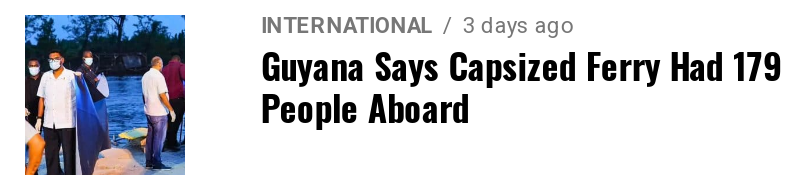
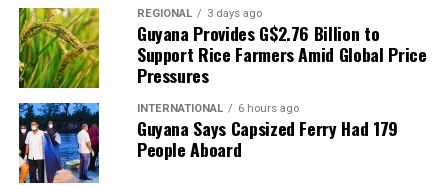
moved down: INTERNATIONAL

+ [image]
+ REGIONAL

+ Guyana Provides G$2.76 Billion to
+ Support Rice Farmers Amid Global Price
+ Pressures
+ 6 hours ago
